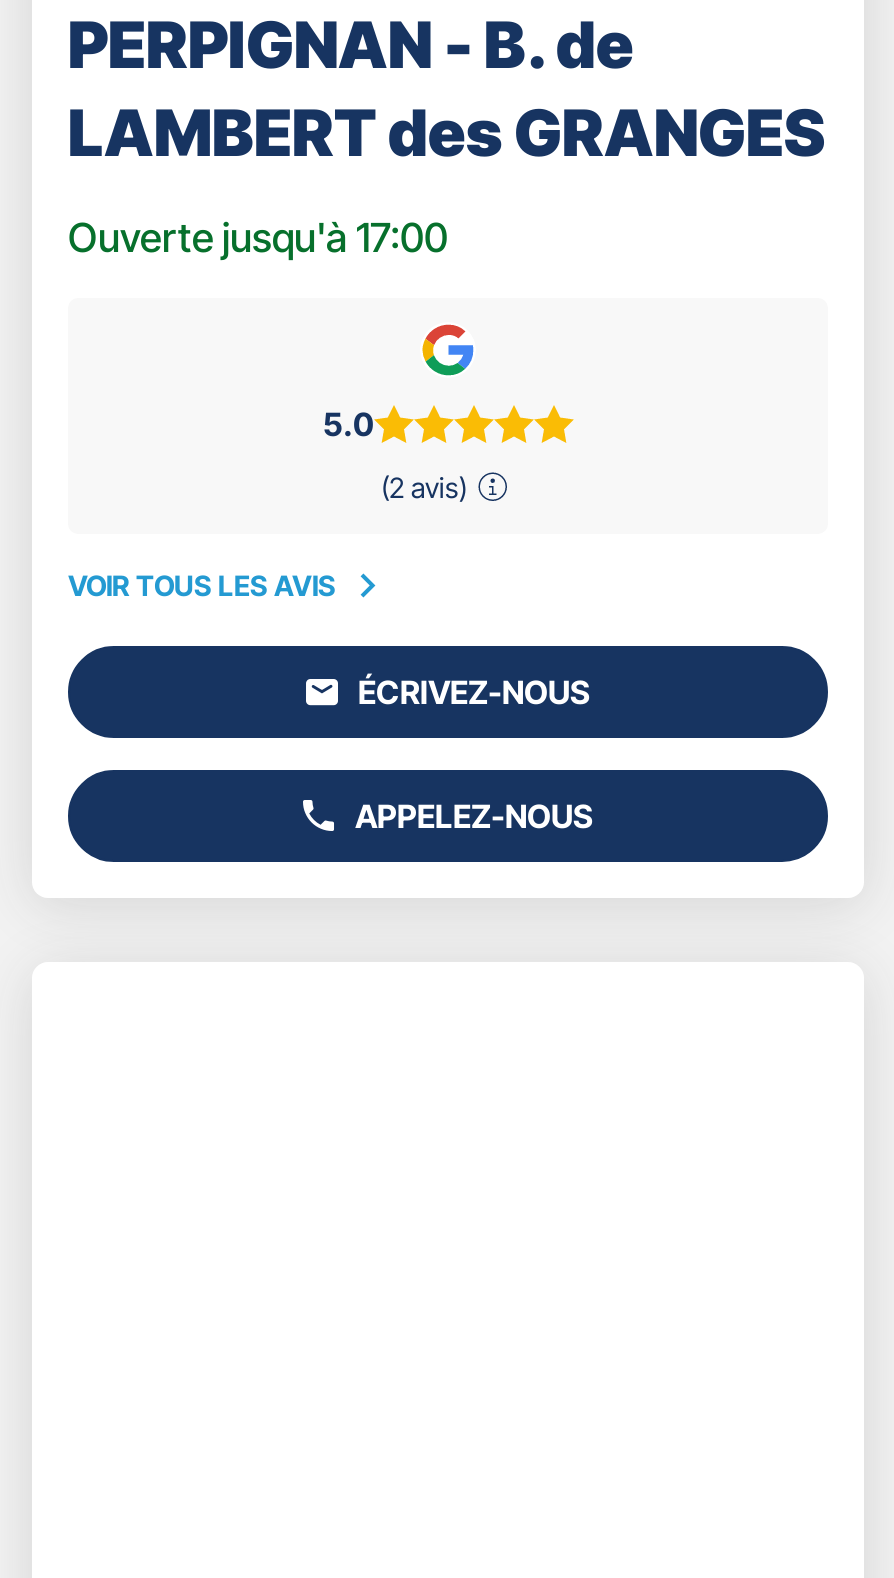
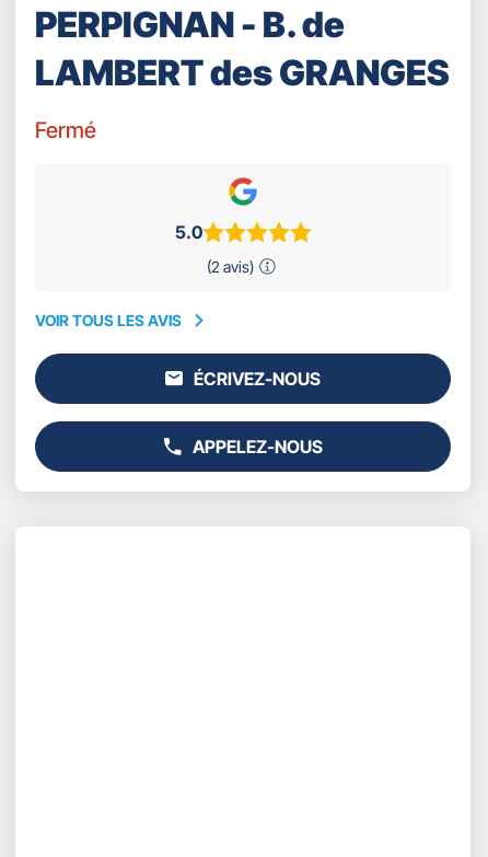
- Ouverte jusqu'à 17:00
+ Fermé
